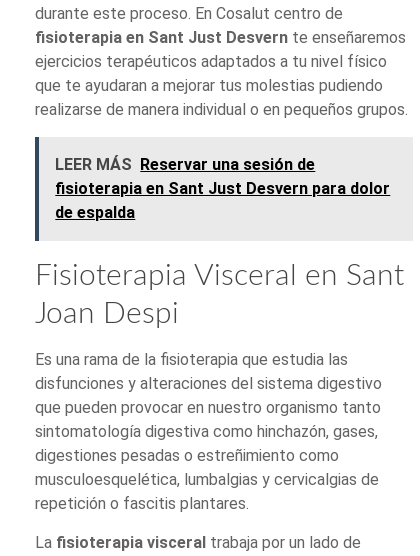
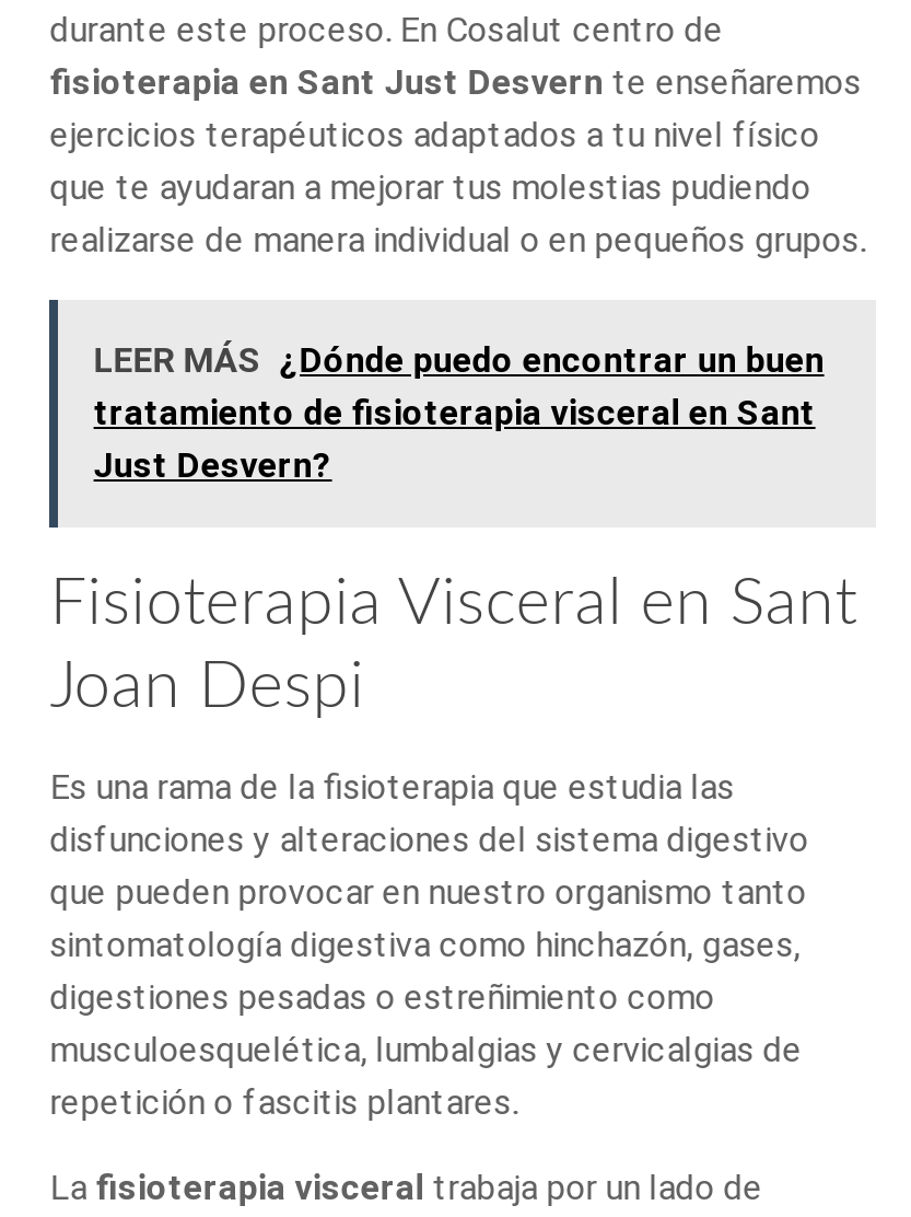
- LEER MÁS Reservar una sesión de
- fisioterapia en Sant Just Desvern para dolor
- de espalda
+ LEER MÁS ¿Dónde puedo encontrar un buen
+ tratamiento de fisioterapia visceral en Sant
+ Just Desvern?
